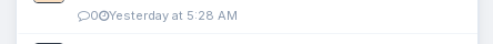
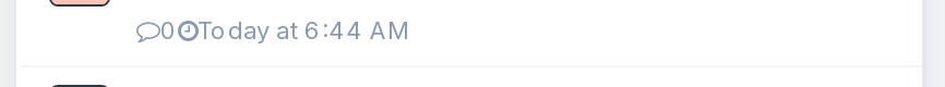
- Yesterday at 5:28 AM
+ Today at 6:44 AM
